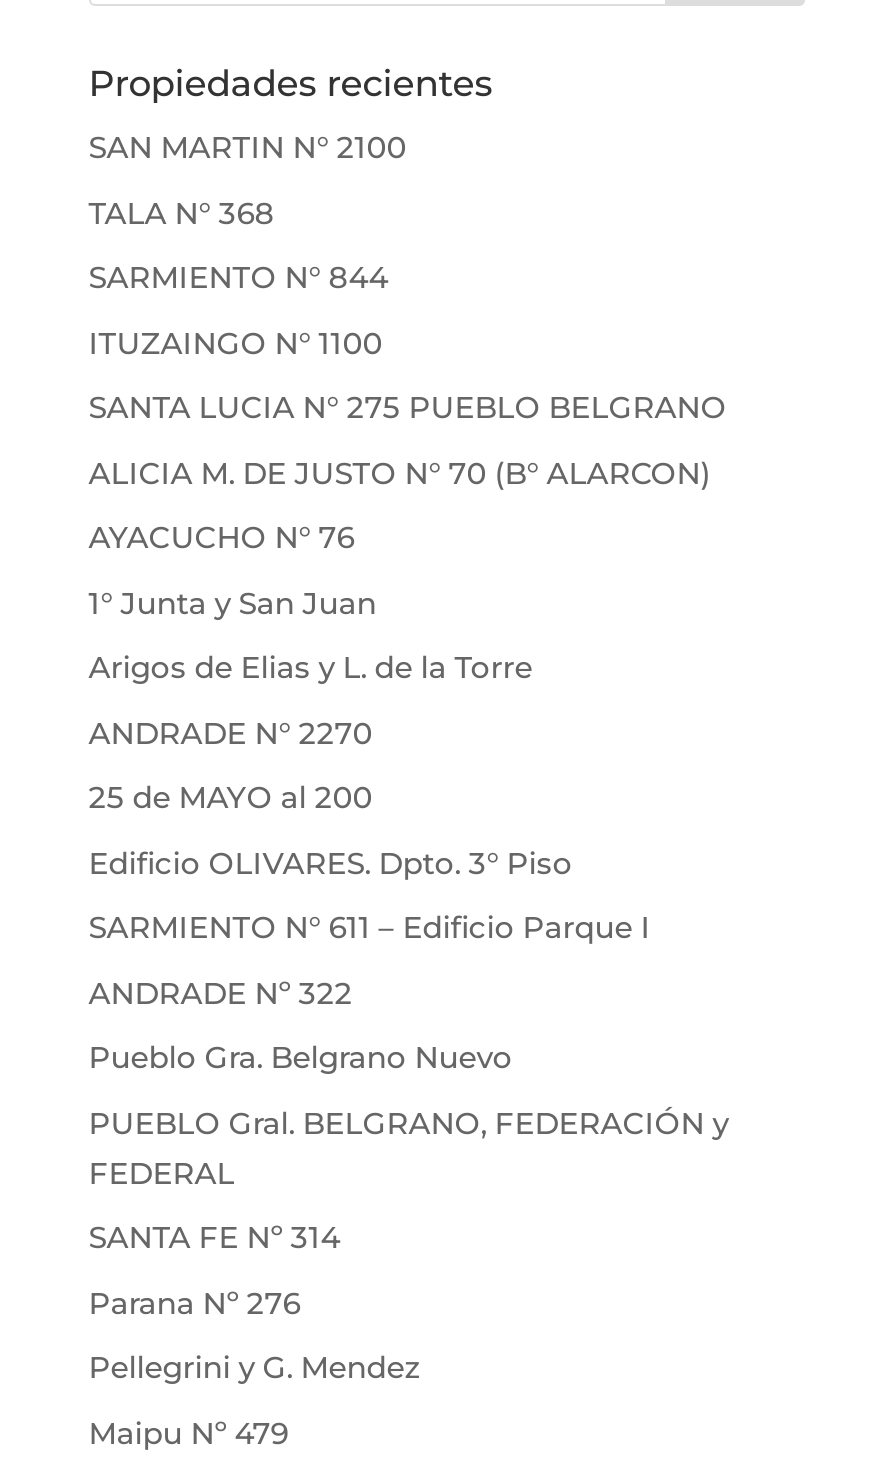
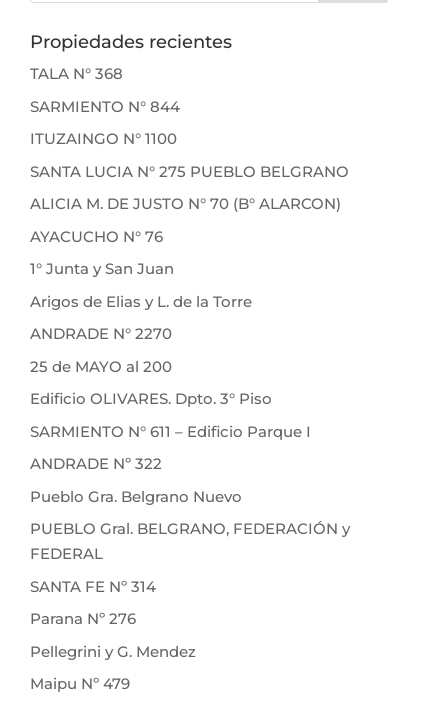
- SAN MARTIN N° 2100
